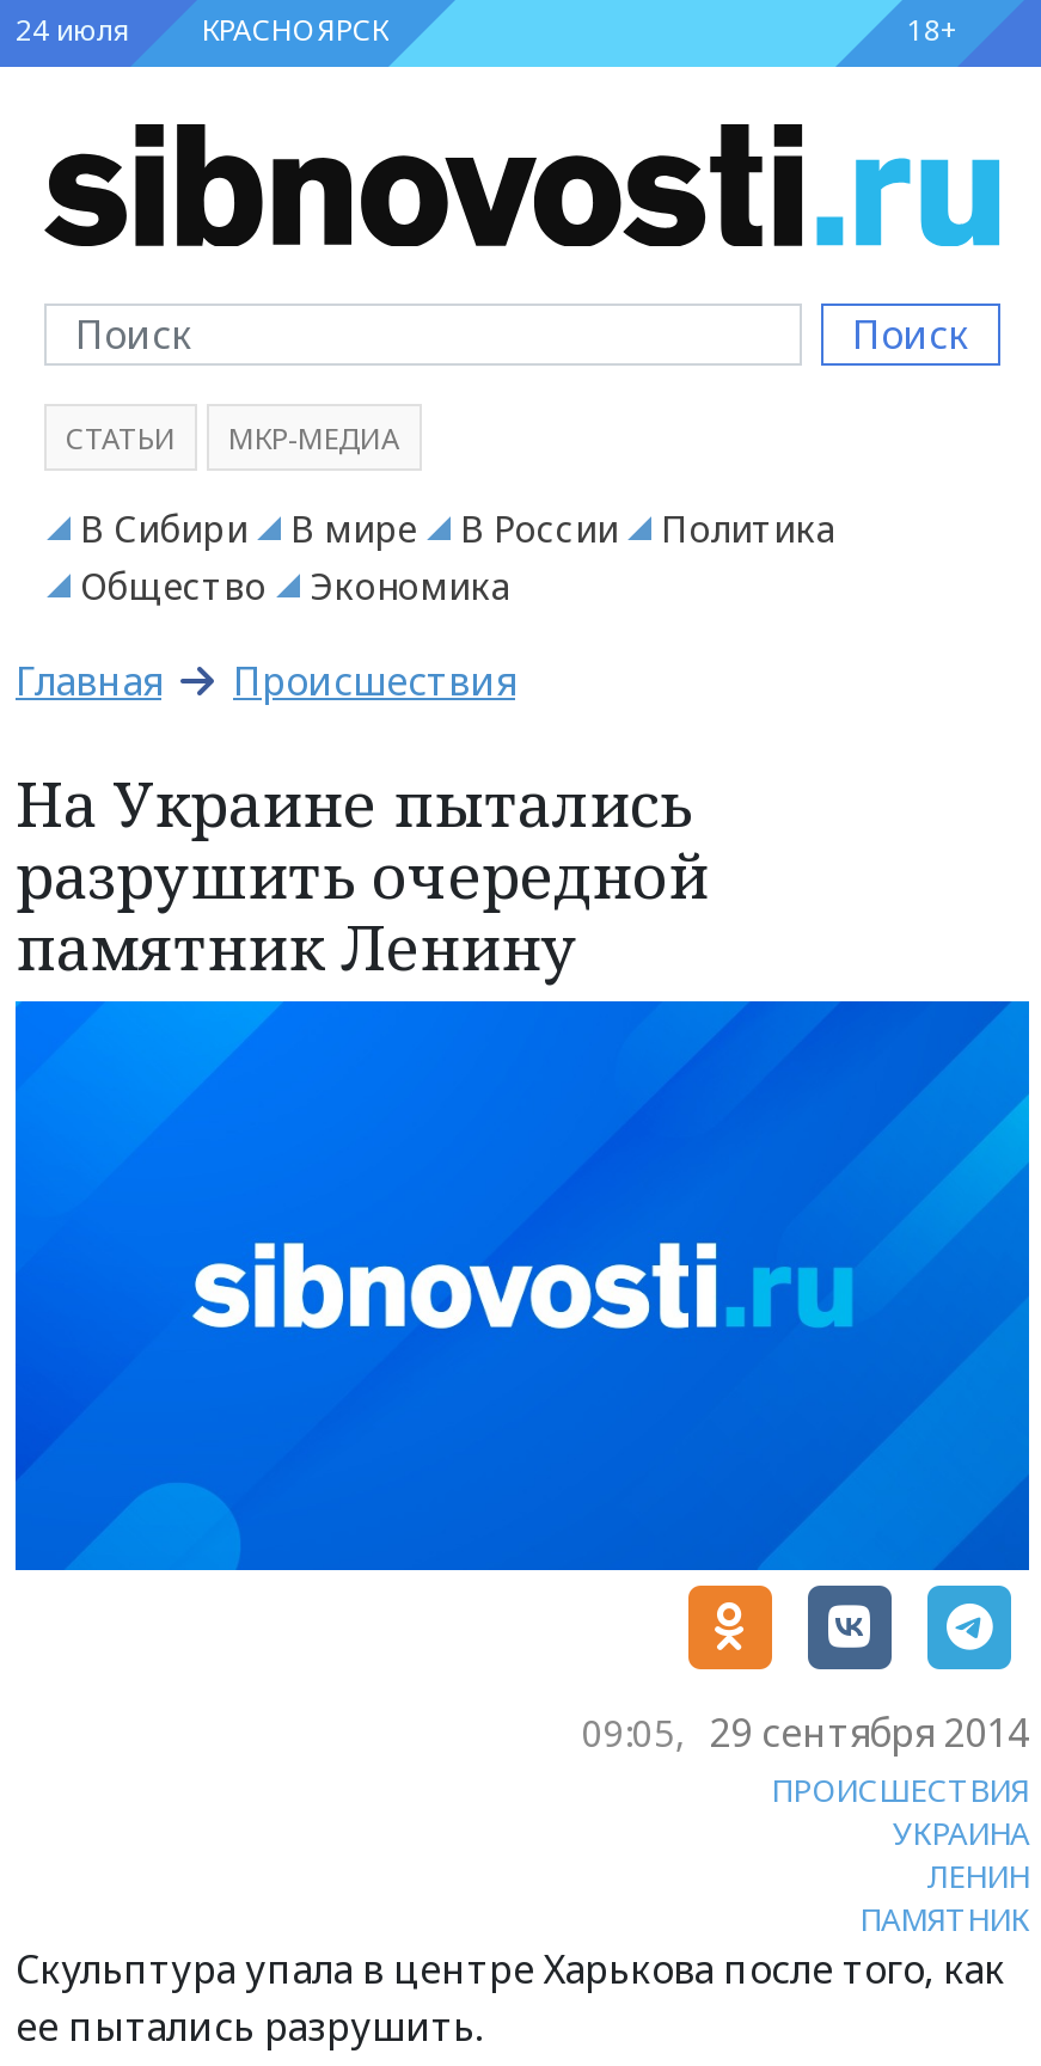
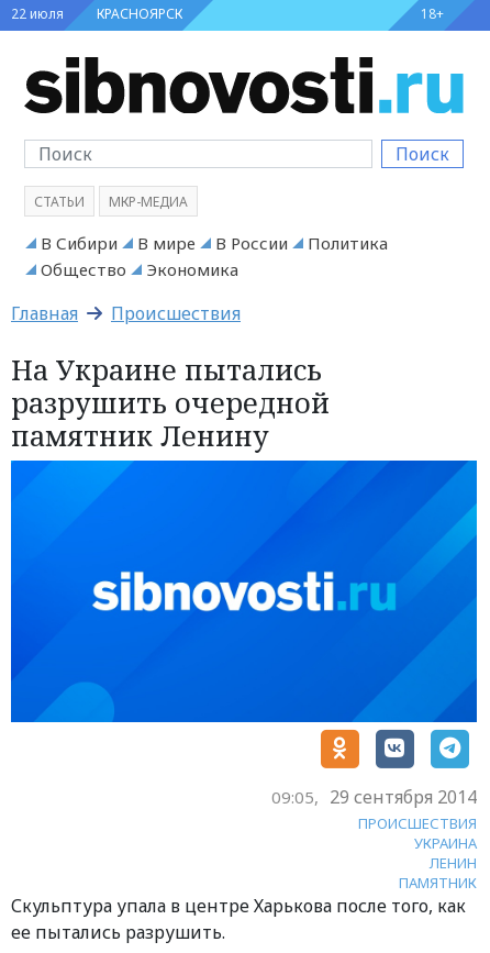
- 24 июля КРАСНОЯРСК
+ 22 июля КРАСНОЯРСК
